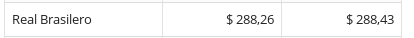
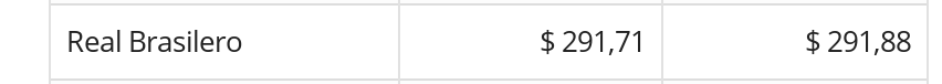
- $ 288,26
+ $ 291,71

- $ 288,43
+ $ 291,88
